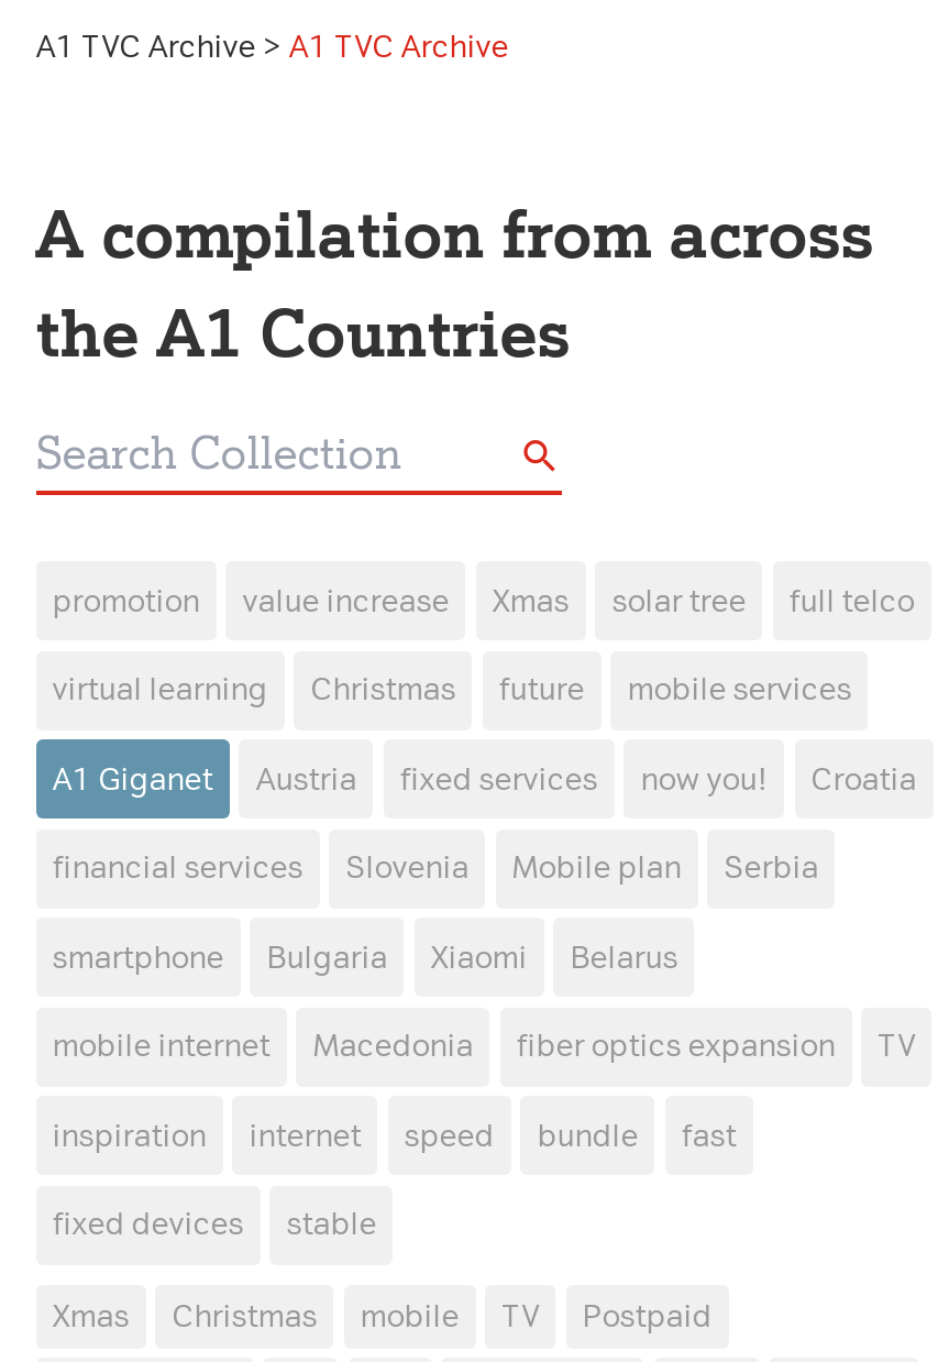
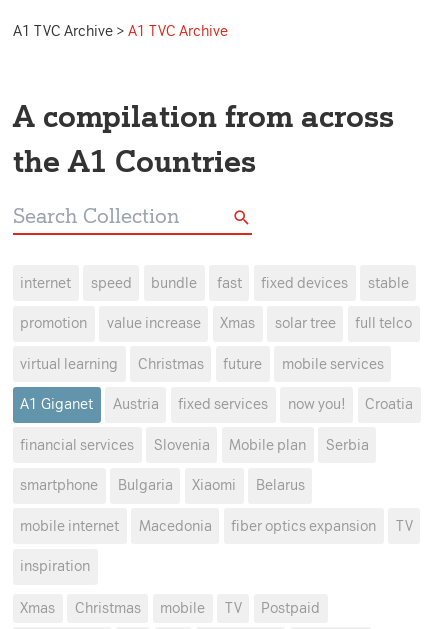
moved down: promotion | value increase | Xmas | ... | TV | inspiration

moved up: internet | speed | bundle | fast | fixed devices | stable
